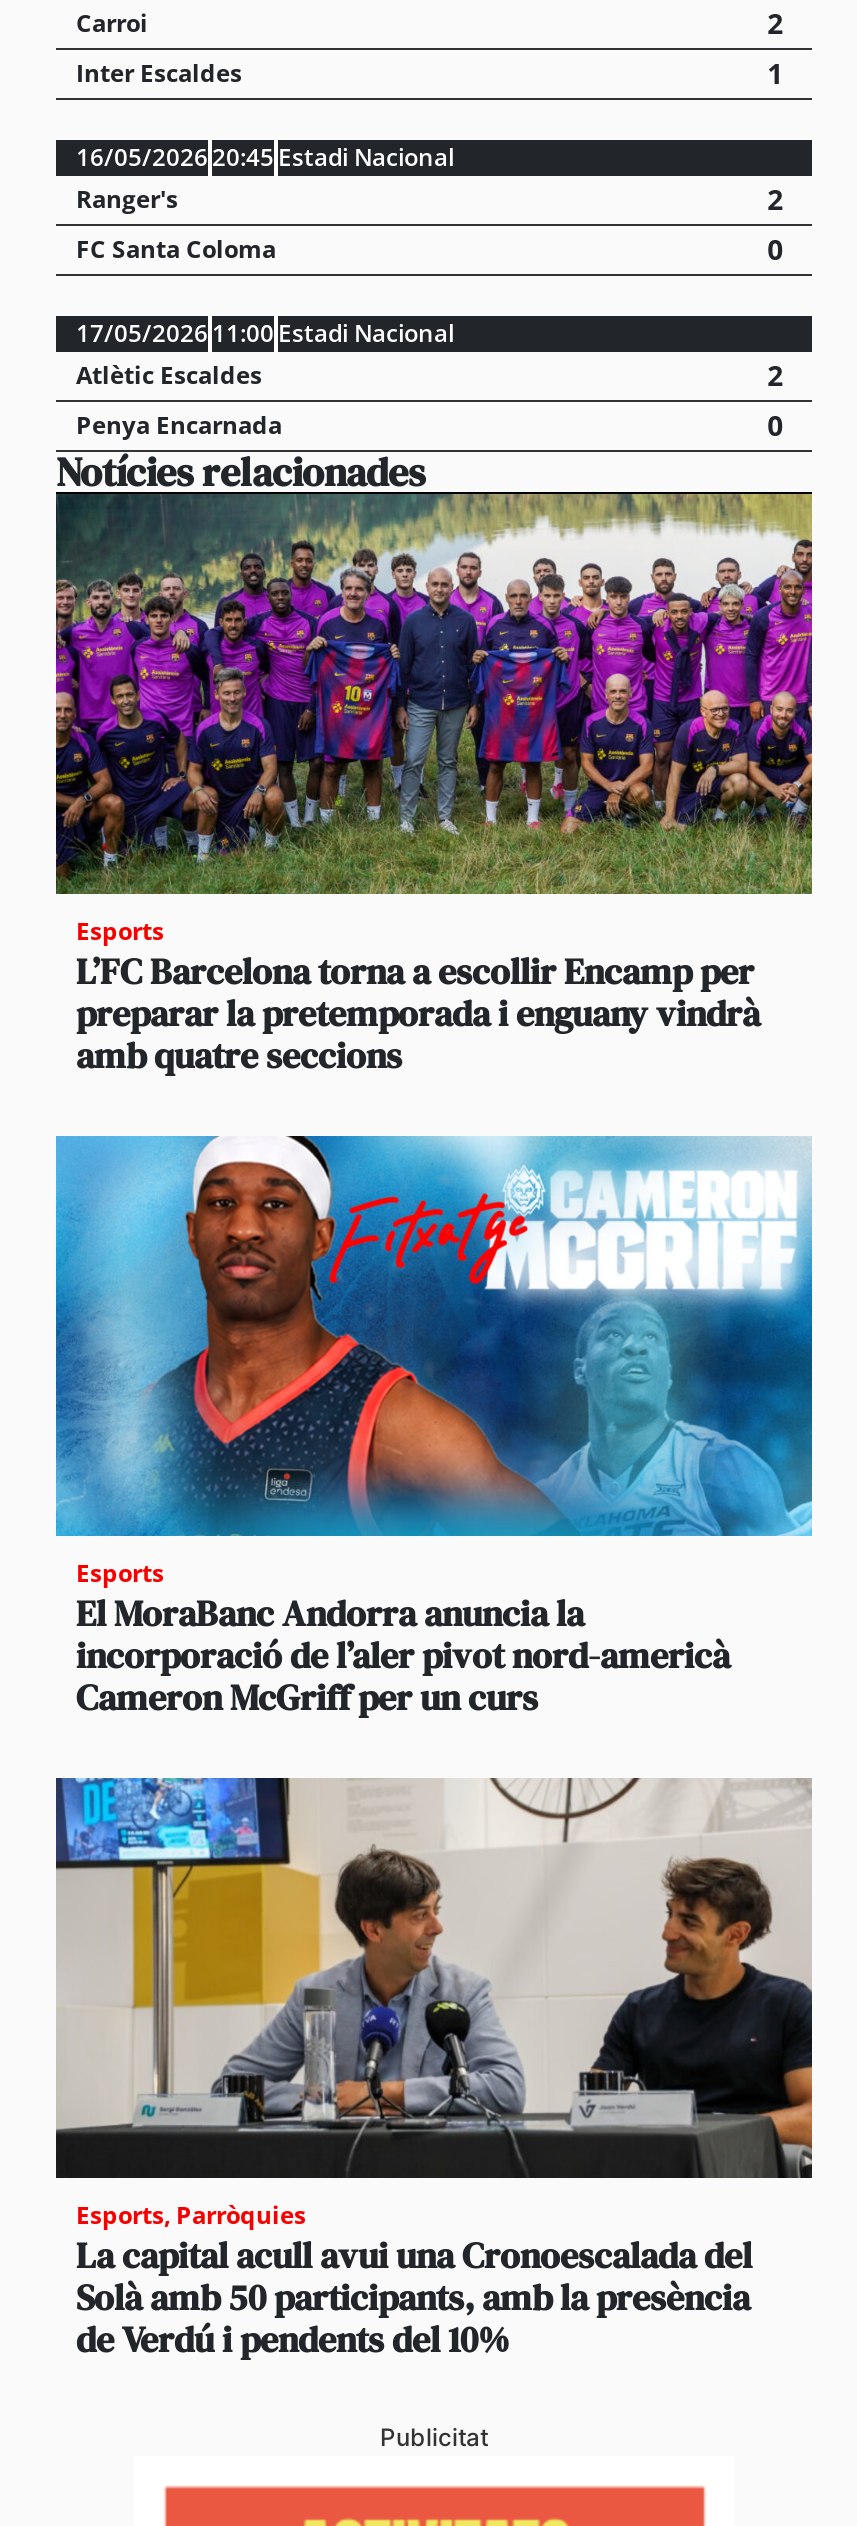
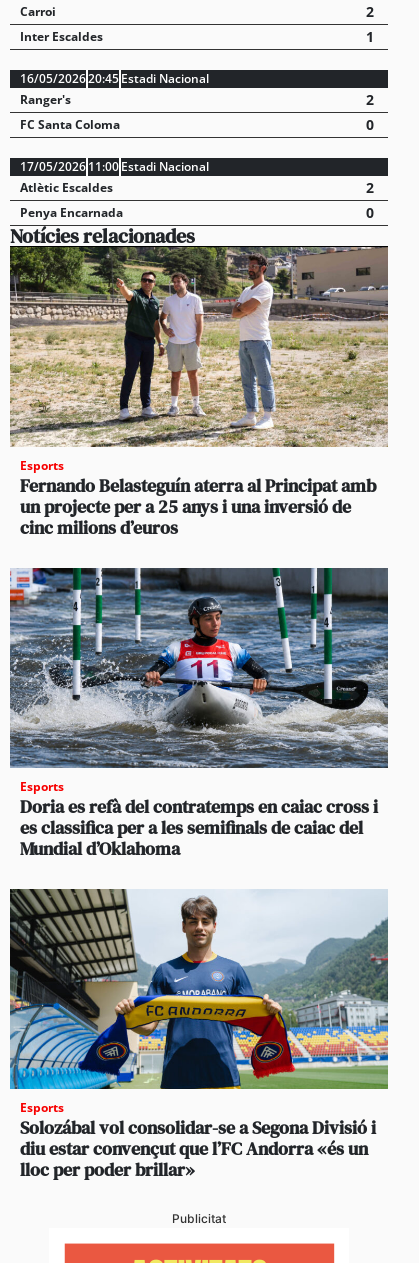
- [image]
- L’FC Barcelona torna a escollir Encamp per
- preparar la pretemporada i enguany vindrà
- amb quatre seccions
+ [image]
+ Fernando Belasteguín aterra al Principat amb
+ un projecte per a 25 anys i una inversió de
+ cinc milions d’euros

- [image]
- El MoraBanc Andorra anuncia la
- incorporació de l’aler pivot nord-americà
- Cameron McGriff per un curs
+ [image]
+ Doria es refà del contratemps en caiac cross i
+ es classifica per a les semifinals de caiac del
+ Mundial d’Oklahoma

- [image]
- Esports, Parròquies
- La capital acull avui una Cronoescalada del
- Solà amb 50 participants, amb la presència
- de Verdú i pendents del 10%
+ [image]
+ Esports
+ Solozábal vol consolidar-se a Segona Divisió i
+ diu estar convençut que l’FC Andorra «és un
+ lloc per poder brillar»
